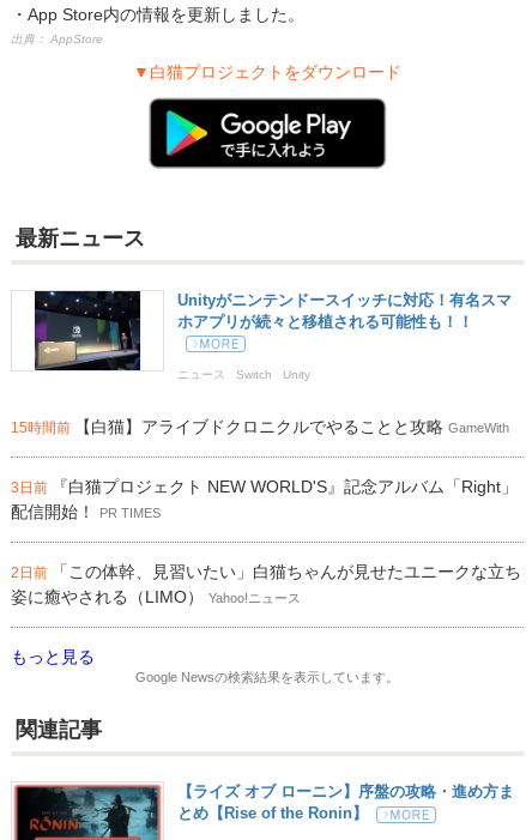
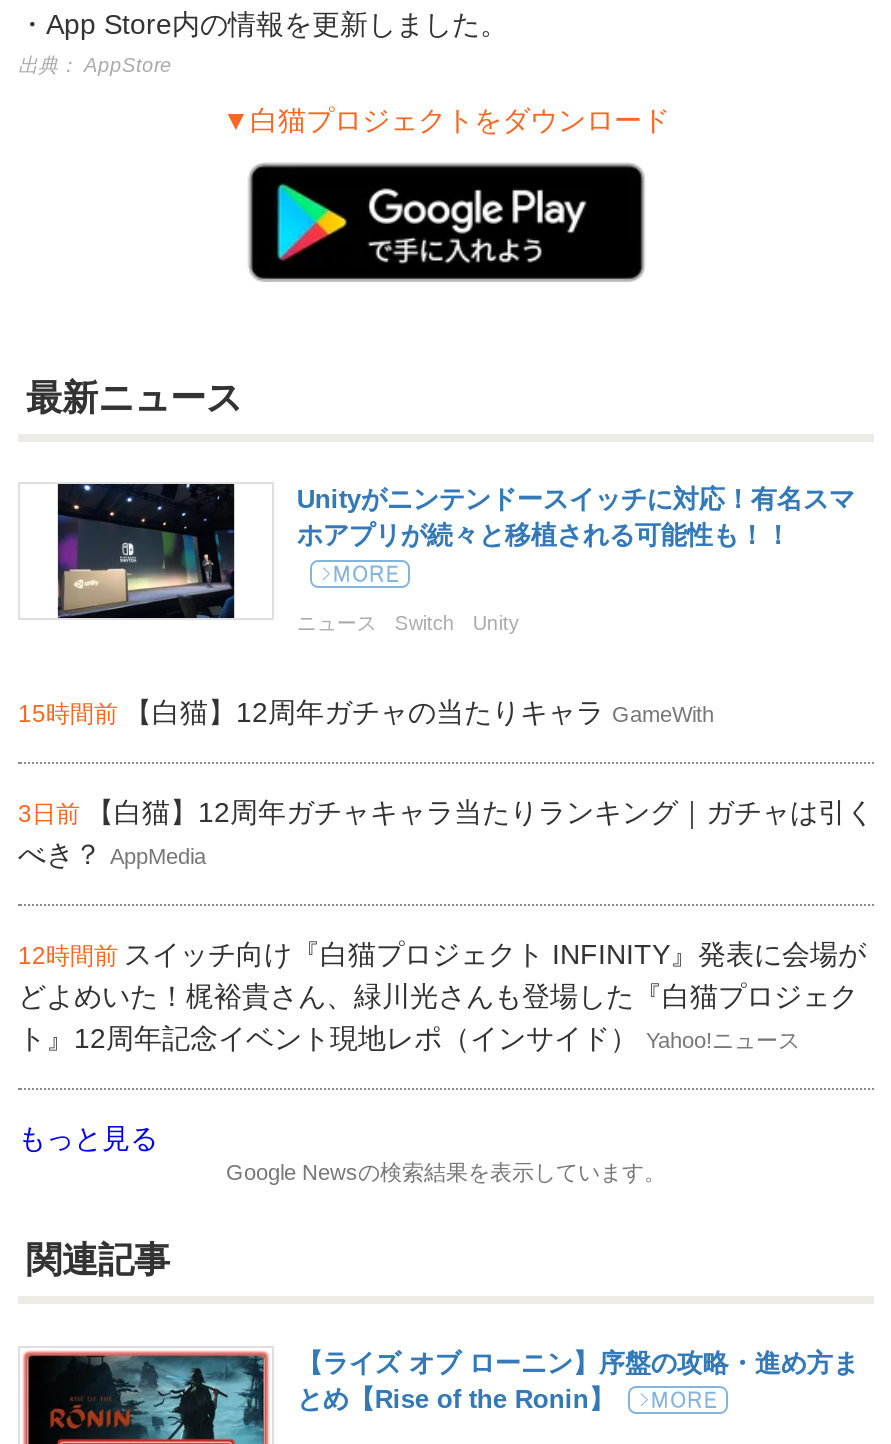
- 15時間前【白猫】アライブドクロニクルでやることと攻略GameWith
+ 15時間前【白猫】12周年ガチャの当たりキャラGameWith

- 3日前『白猫プロジェクト NEW WORLD'S』記念アルバム「Right」
- 配信開始！PR TIMES
+ 3日前【白猫】12周年ガチャキャラ当たりランキング｜ガチャは引く
+ べき？AppMedia

- 2日前「この体幹、見習いたい」白猫ちゃんが見せたユニークな立ち
- 姿に癒やされる（LIMO）Yahoo!ニュース
+ 12時間前スイッチ向け『白猫プロジェクト INFINITY』発表に会場が
+ どよめいた！梶裕貴さん、緑川光さんも登場した『白猫プロジェク
+ ト』12周年記念イベント現地レポ（インサイド）Yahoo!ニュース
